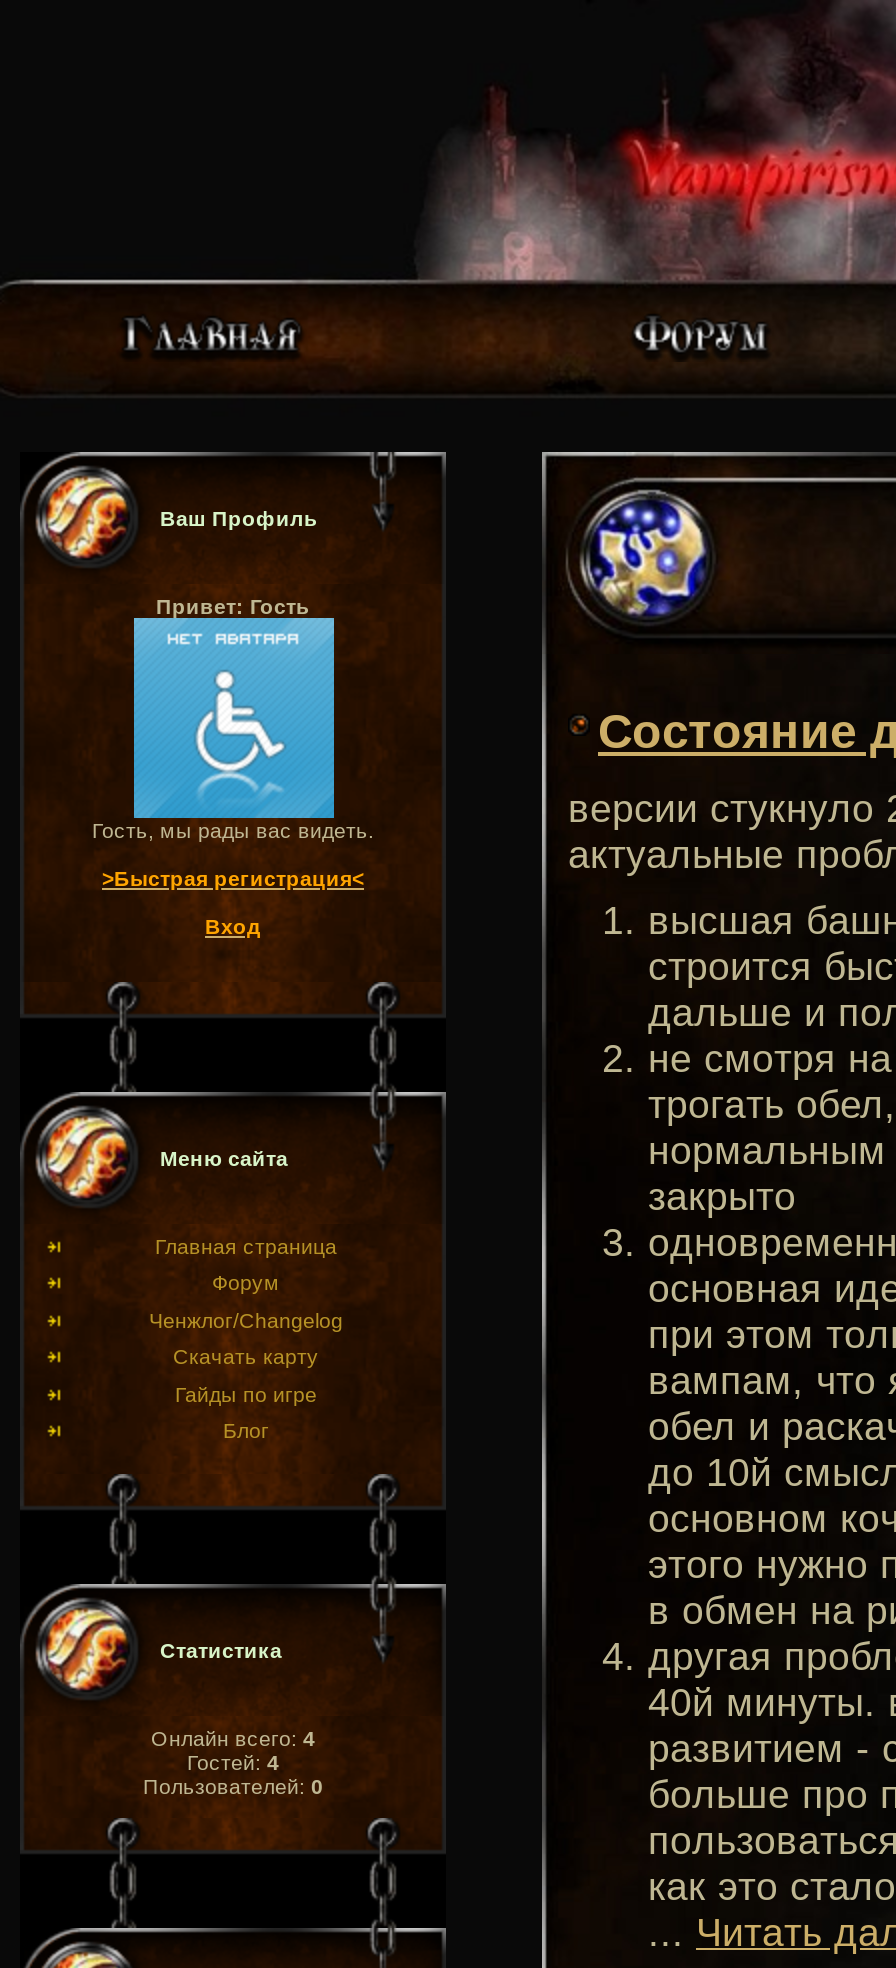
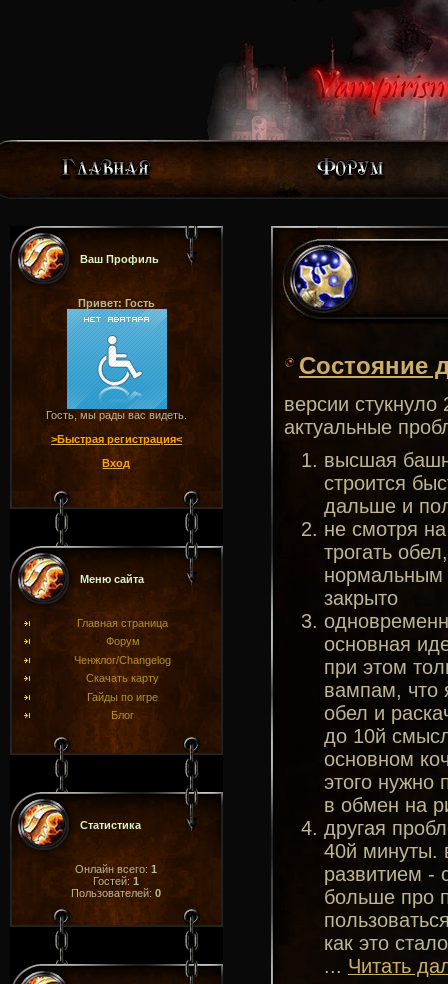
- Онлайн всего: 4
+ Онлайн всего: 1

- Гостей: 4
+ Гостей: 1
